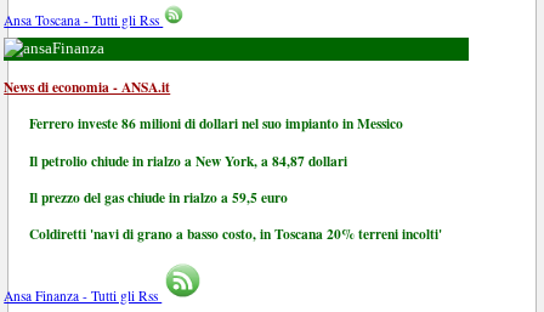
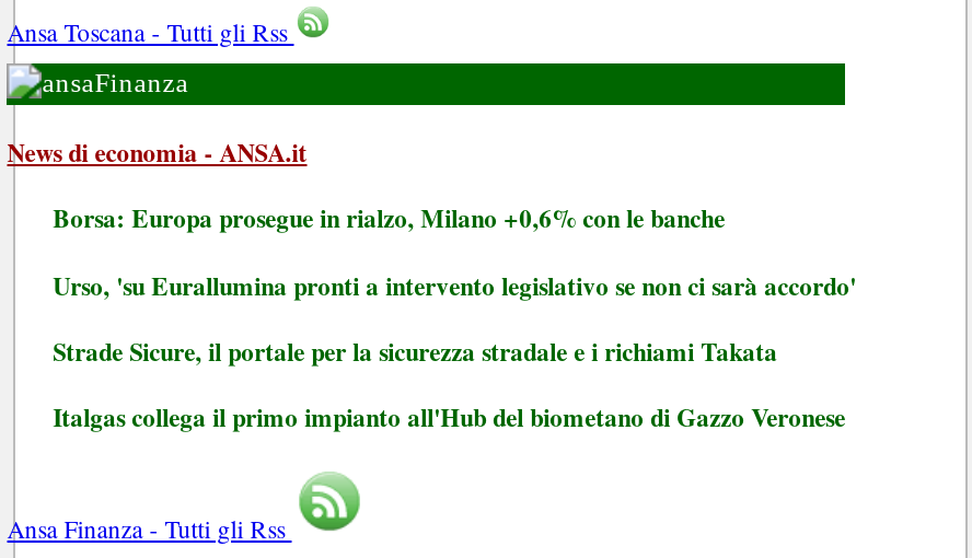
- Ferrero investe 86 milioni di dollari nel suo impianto in Messico
+ Borsa: Europa prosegue in rialzo, Milano +0,6% con le banche

- Il petrolio chiude in rialzo a New York, a 84,87 dollari
+ Urso, 'su Eurallumina pronti a intervento legislativo se non ci sarà accordo'

- Il prezzo del gas chiude in rialzo a 59,5 euro
+ Strade Sicure, il portale per la sicurezza stradale e i richiami Takata

- Coldiretti 'navi di grano a basso costo, in Toscana 20% terreni incolti'
+ Italgas collega il primo impianto all'Hub del biometano di Gazzo Veronese
